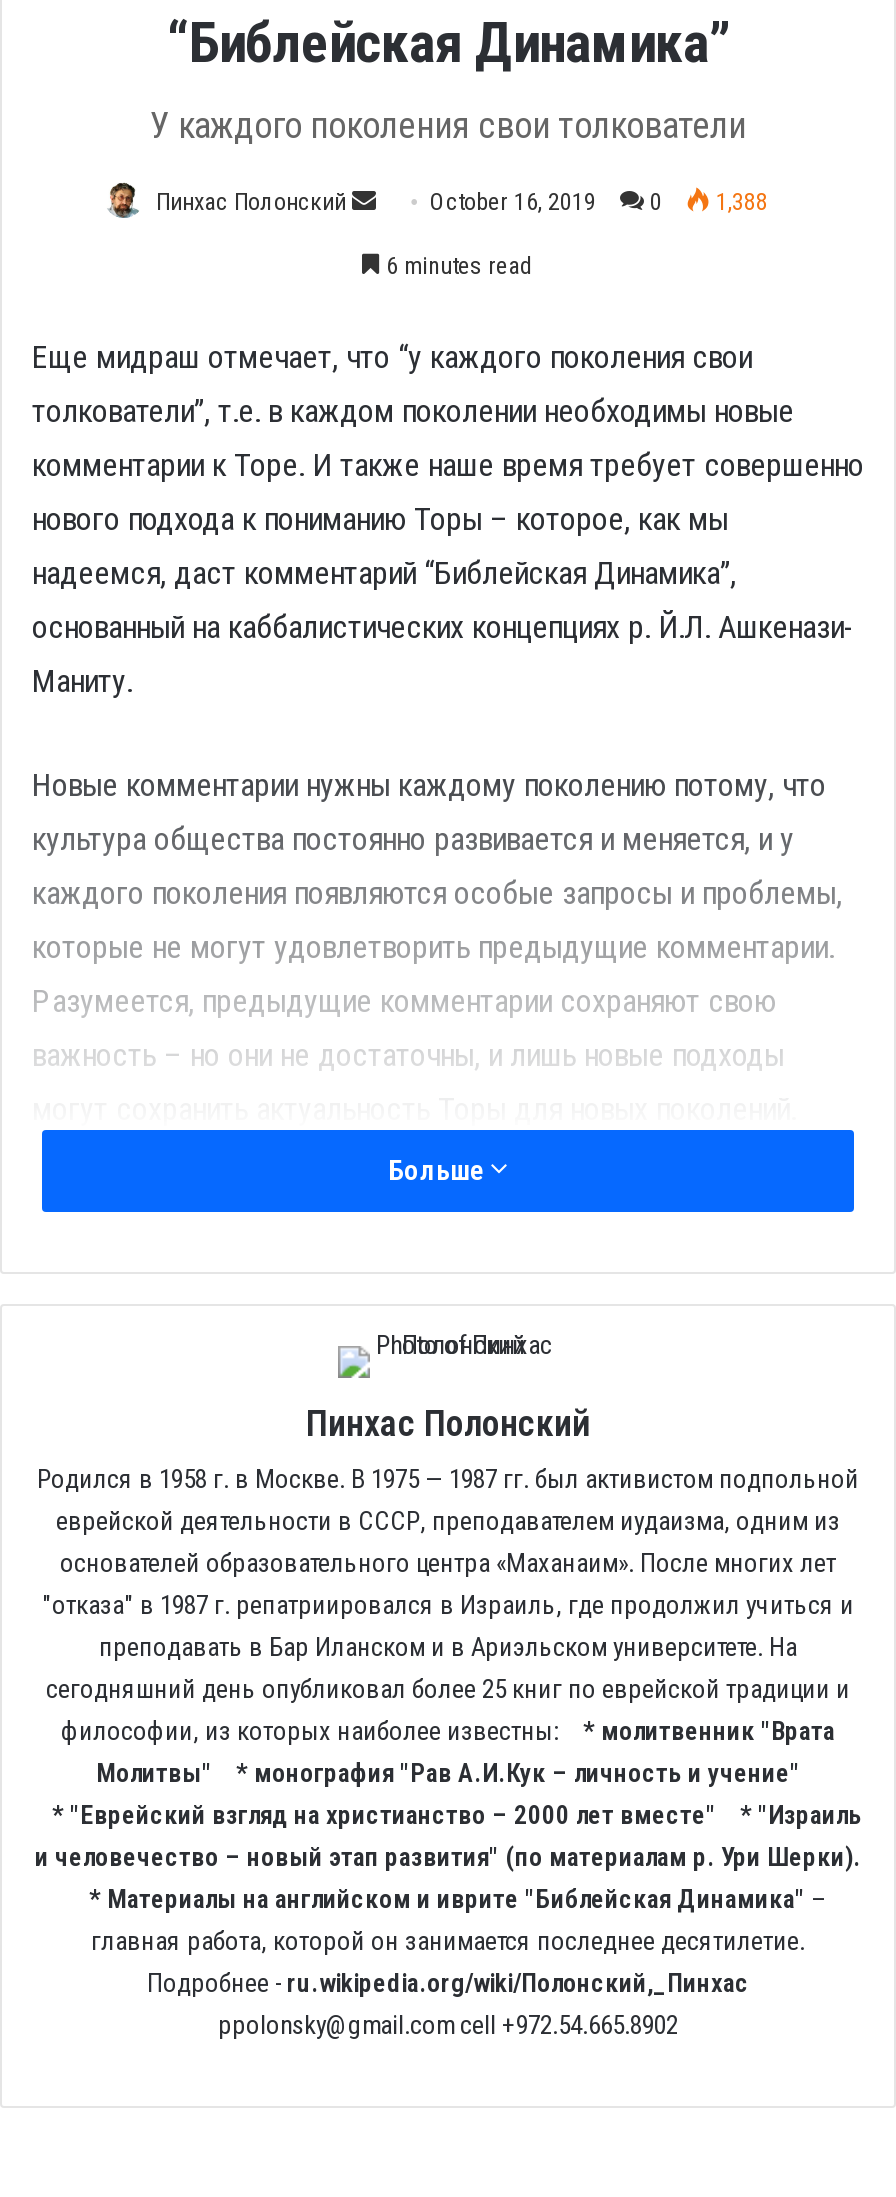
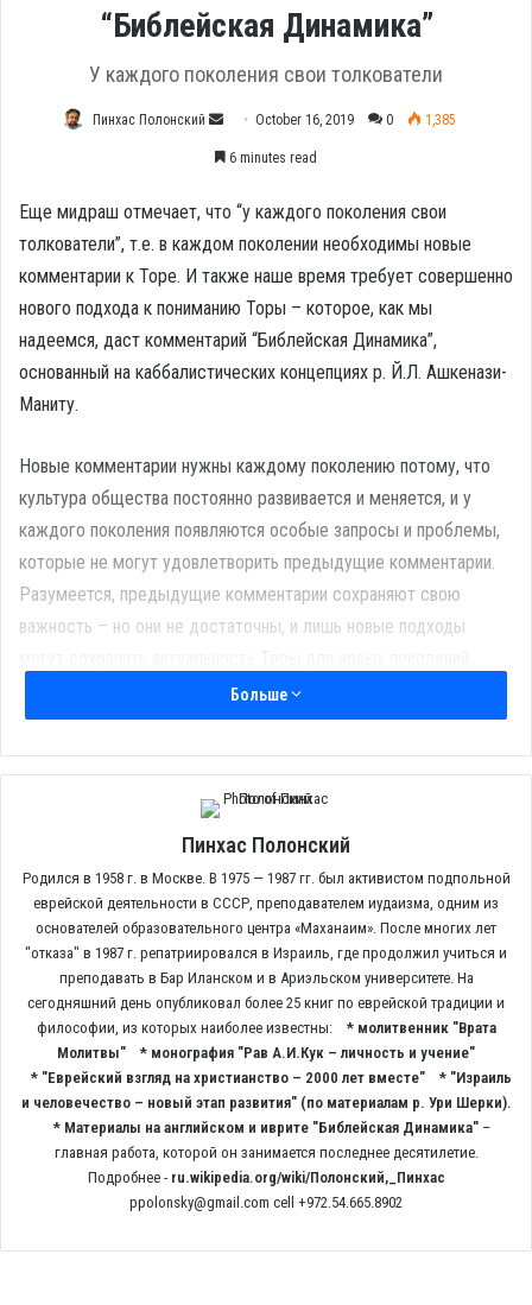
- 1,388
+ 1,385
